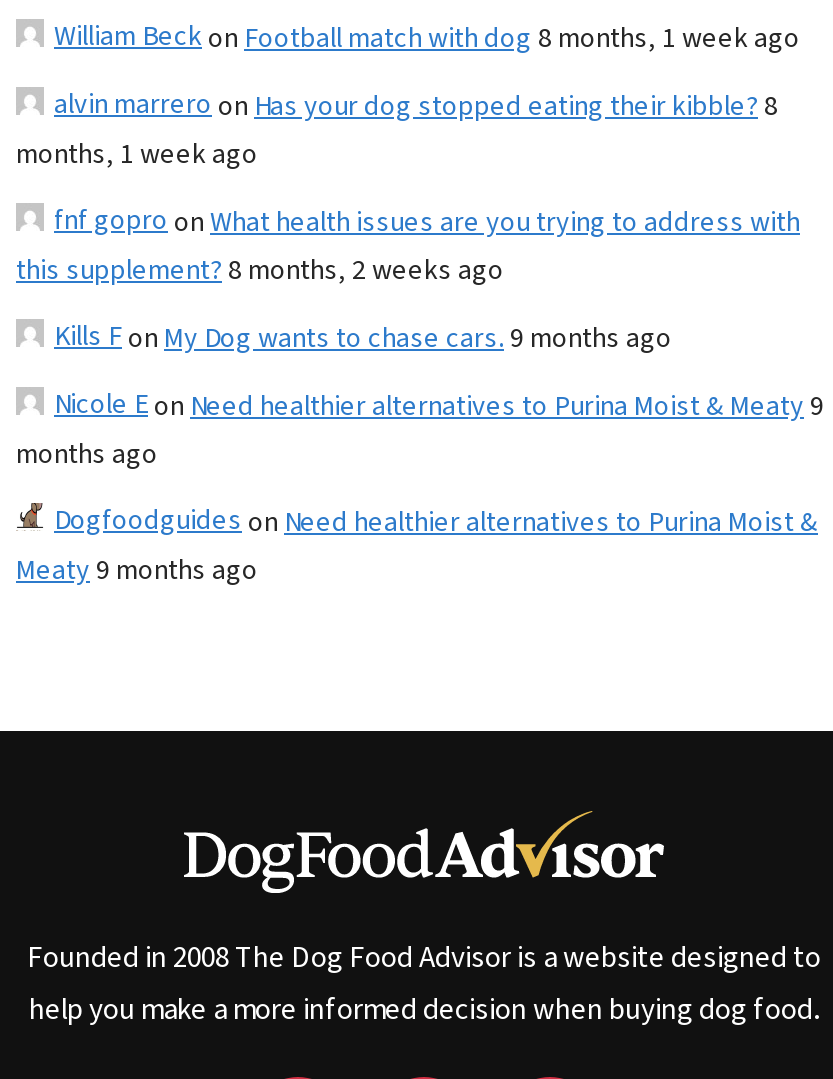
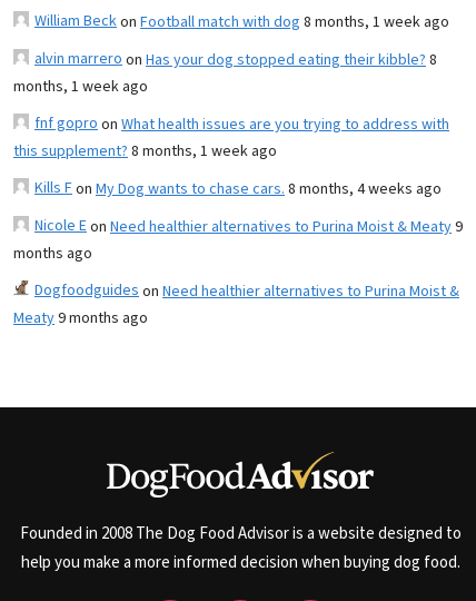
- this supplement? 8 months, 2 weeks ago
+ this supplement? 8 months, 1 week ago

- Kills Fon My Dog wants to chase cars. 9 months ago
+ Kills Fon My Dog wants to chase cars. 8 months, 4 weeks ago
